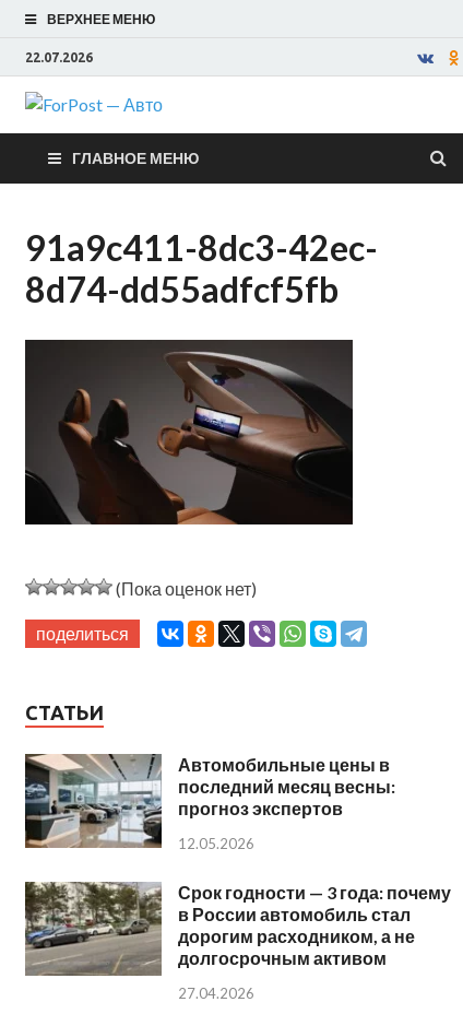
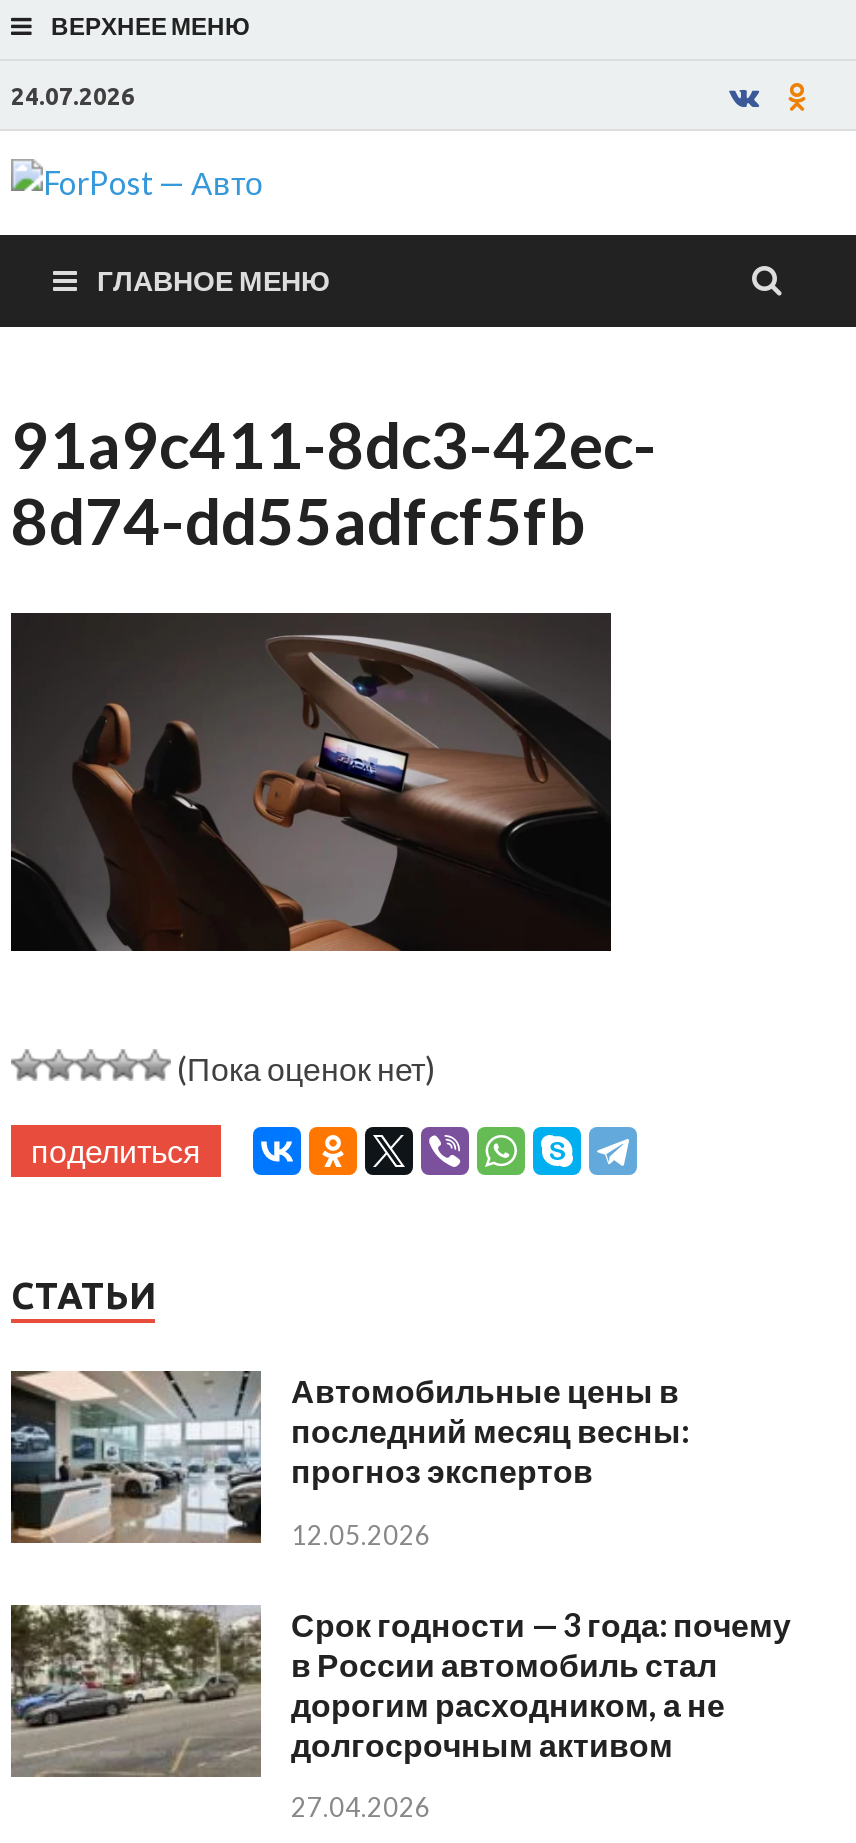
- 22.07.2026
+ 24.07.2026
